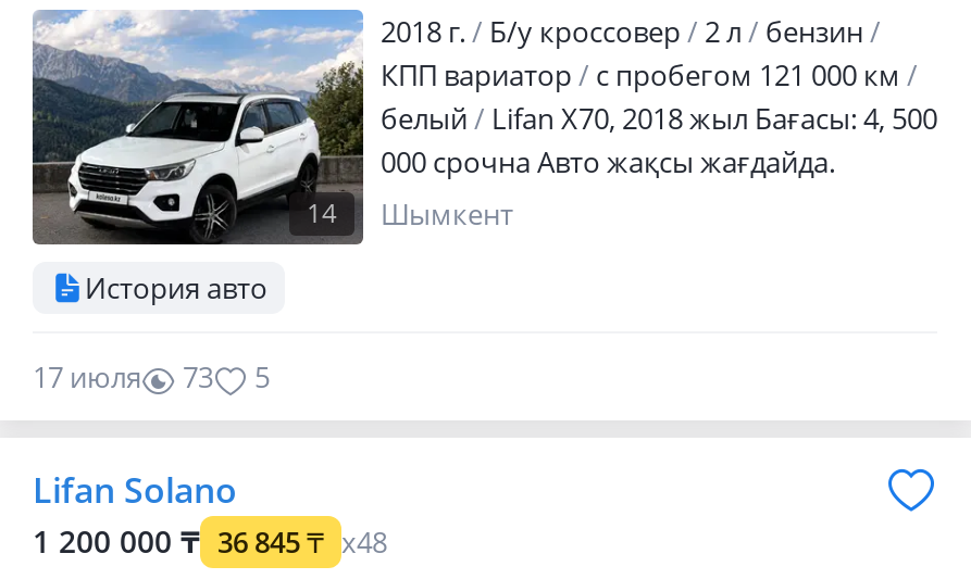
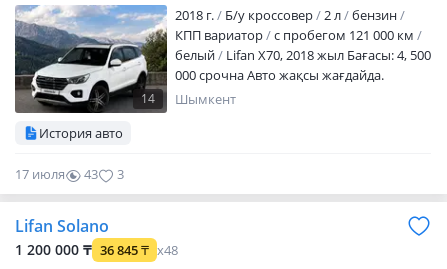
- 73
+ 43

- 5
+ 3
